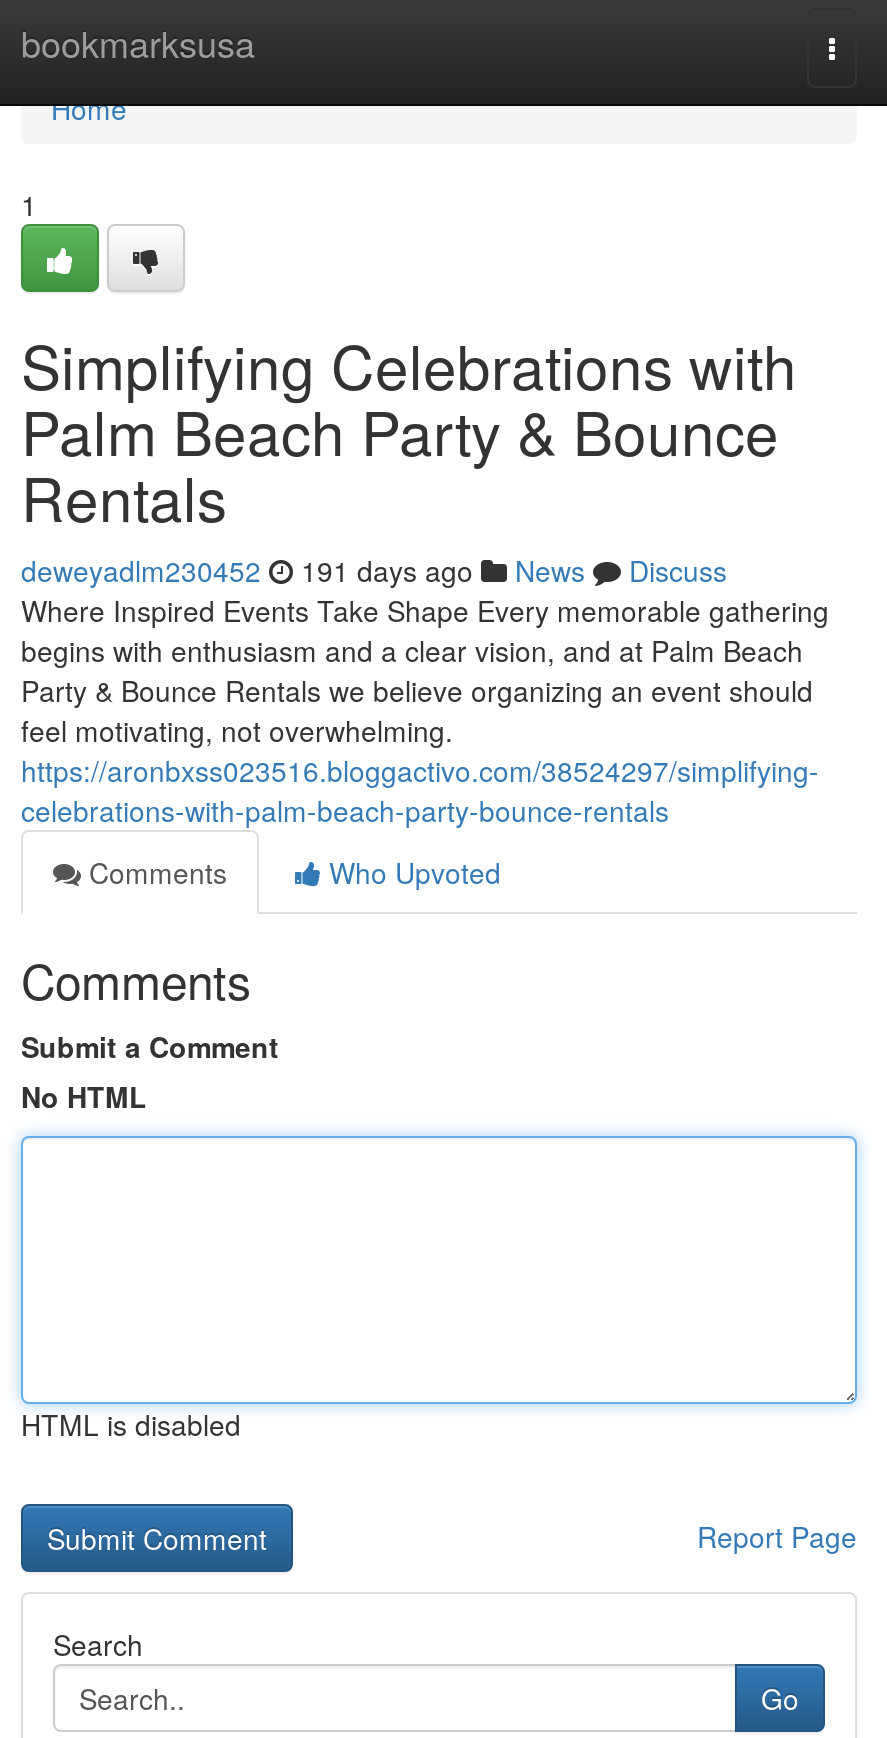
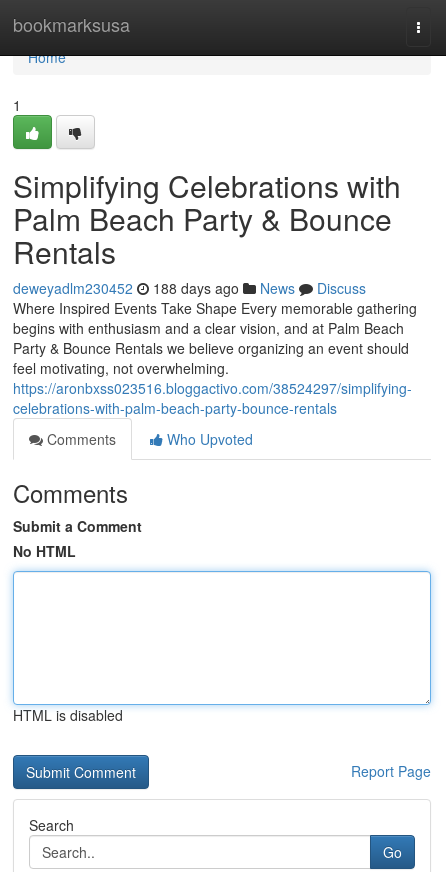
- deweyadlm230452 191 days ago News Discuss
+ deweyadlm230452 188 days ago News Discuss
